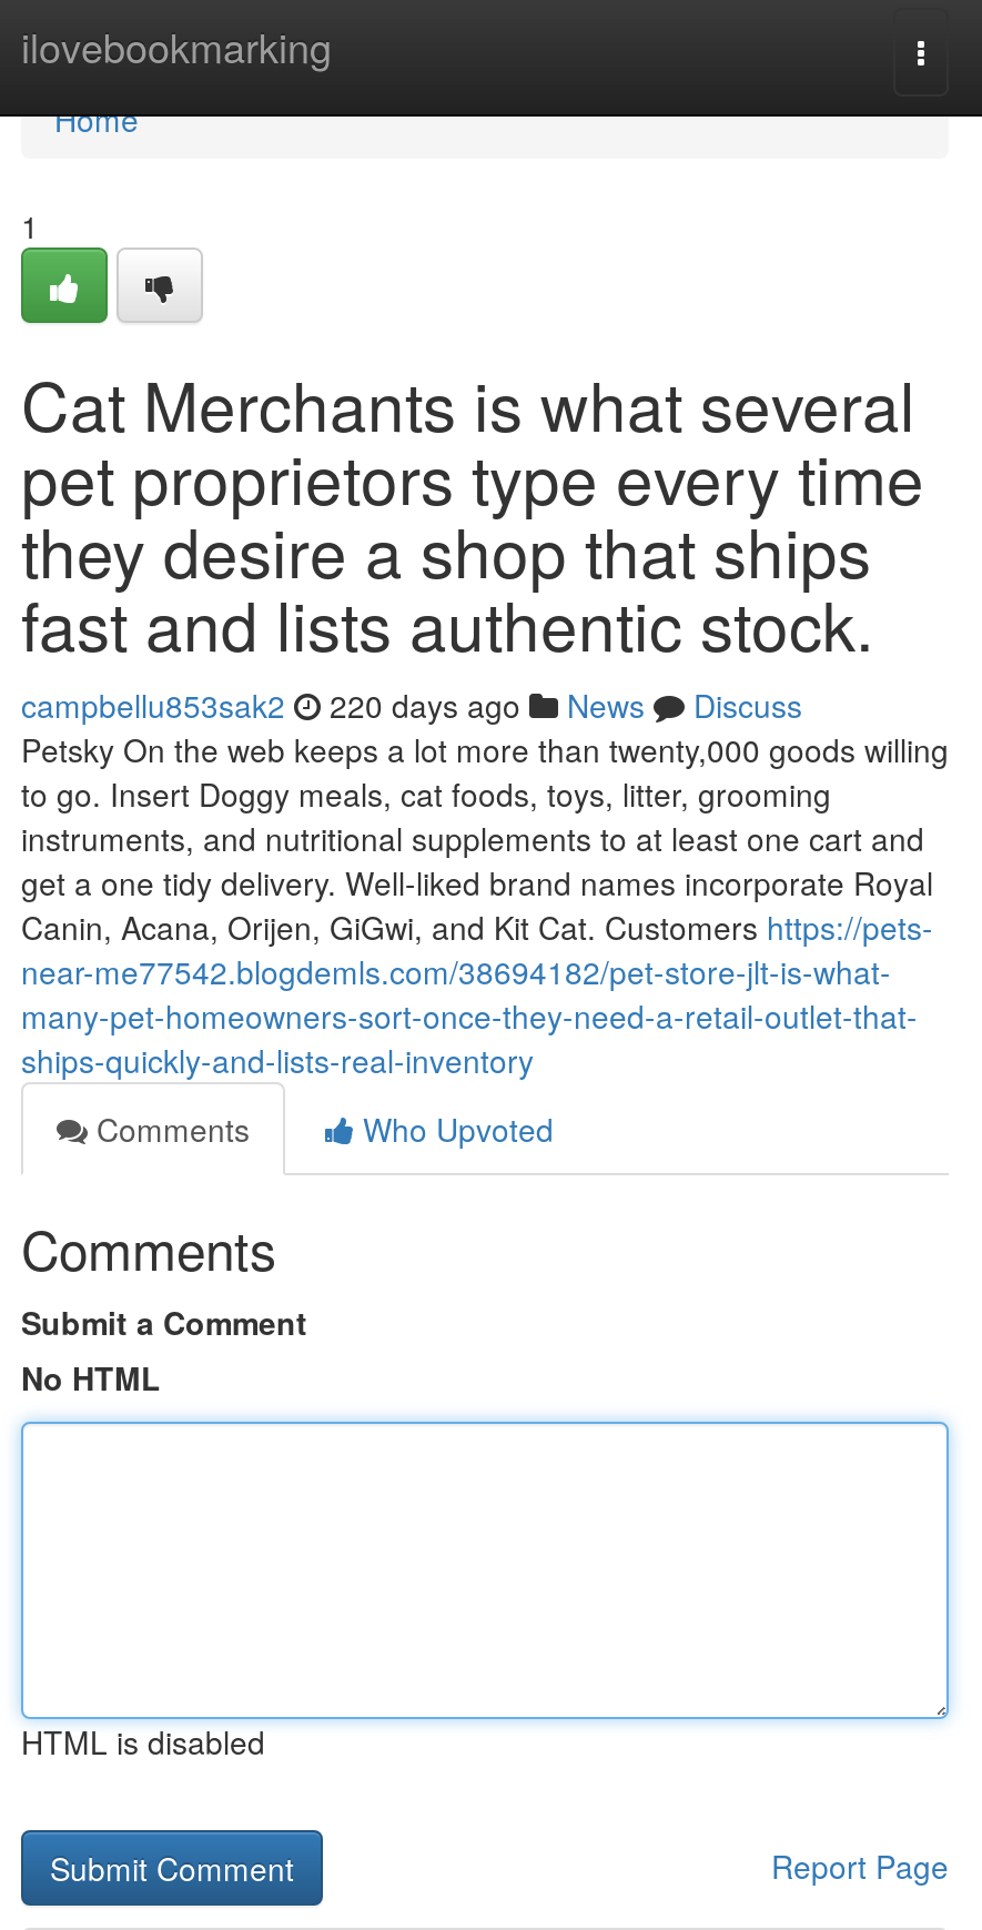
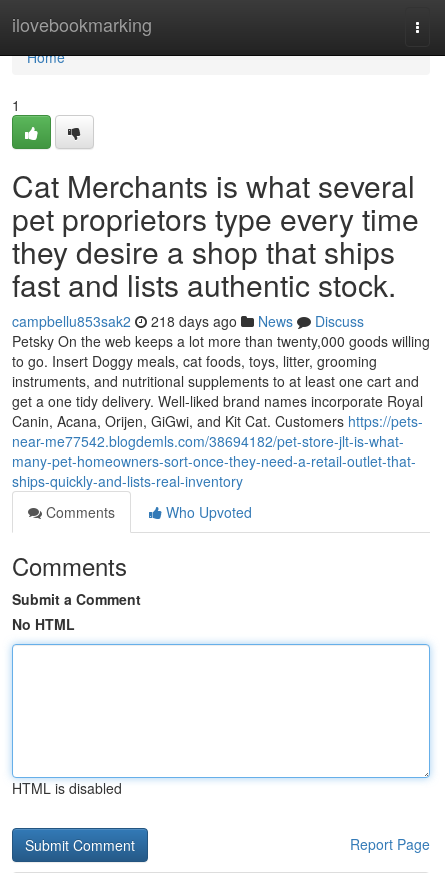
- campbellu853sak2 220 days ago News Discuss
+ campbellu853sak2 218 days ago News Discuss
